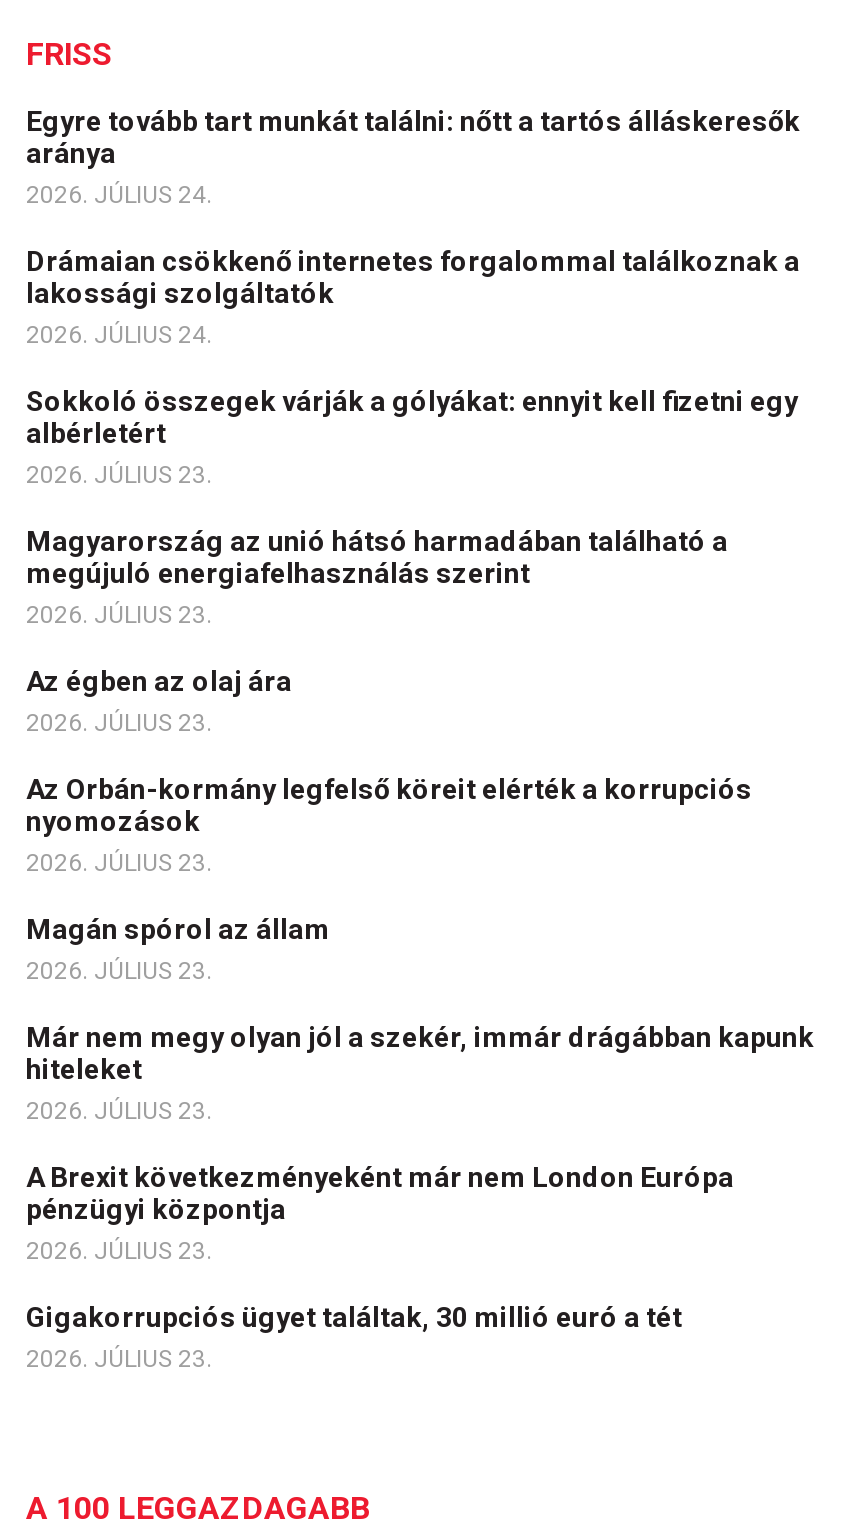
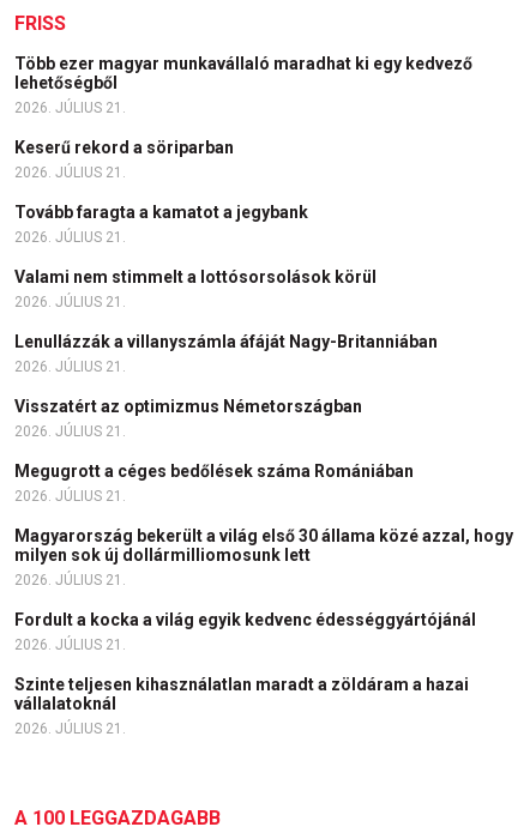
- Egyre tovább tart munkát találni: nőtt a tartós álláskeresők
- aránya
- 2026. JÚLIUS 24.
+ Több ezer magyar munkavállaló maradhat ki egy kedvező
+ lehetőségből
+ 2026. JÚLIUS 21.

- Drámaian csökkenő internetes forgalommal találkoznak a
- lakossági szolgáltatók
- 2026. JÚLIUS 24.
+ Keserű rekord a söriparban
+ 2026. JÚLIUS 21.

- Sokkoló összegek várják a gólyákat: ennyit kell fizetni egy
- albérletért
- 2026. JÚLIUS 23.
+ Tovább faragta a kamatot a jegybank
+ 2026. JÚLIUS 21.

- Magyarország az unió hátsó harmadában található a
- megújuló energiafelhasználás szerint
- 2026. JÚLIUS 23.
+ Valami nem stimmelt a lottósorsolások körül
+ 2026. JÚLIUS 21.

- Az égben az olaj ára
- 2026. JÚLIUS 23.
+ Lenullázzák a villanyszámla áfáját Nagy-Britanniában
+ 2026. JÚLIUS 21.

- Az Orbán-kormány legfelső köreit elérték a korrupciós
- nyomozások
- 2026. JÚLIUS 23.
+ Visszatért az optimizmus Németországban
+ 2026. JÚLIUS 21.

- Magán spórol az állam
- 2026. JÚLIUS 23.
+ Megugrott a céges bedőlések száma Romániában
+ 2026. JÚLIUS 21.

- Már nem megy olyan jól a szekér, immár drágábban kapunk
- hiteleket
- 2026. JÚLIUS 23.
+ Magyarország bekerült a világ első 30 állama közé azzal, hogy
+ milyen sok új dollármilliomosunk lett
+ 2026. JÚLIUS 21.

- A Brexit következményeként már nem London Európa
- pénzügyi központja
- 2026. JÚLIUS 23.
+ Fordult a kocka a világ egyik kedvenc édességgyártójánál
+ 2026. JÚLIUS 21.

- Gigakorrupciós ügyet találtak, 30 millió euró a tét
- 2026. JÚLIUS 23.
+ Szinte teljesen kihasználatlan maradt a zöldáram a hazai
+ vállalatoknál
+ 2026. JÚLIUS 21.
